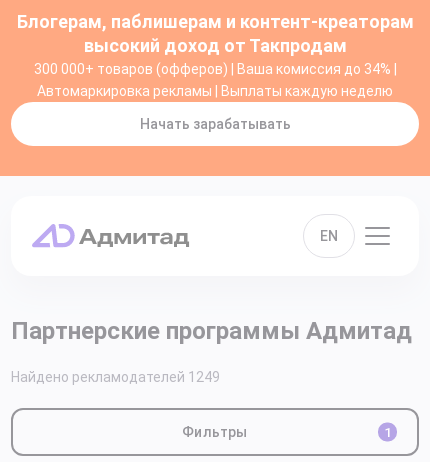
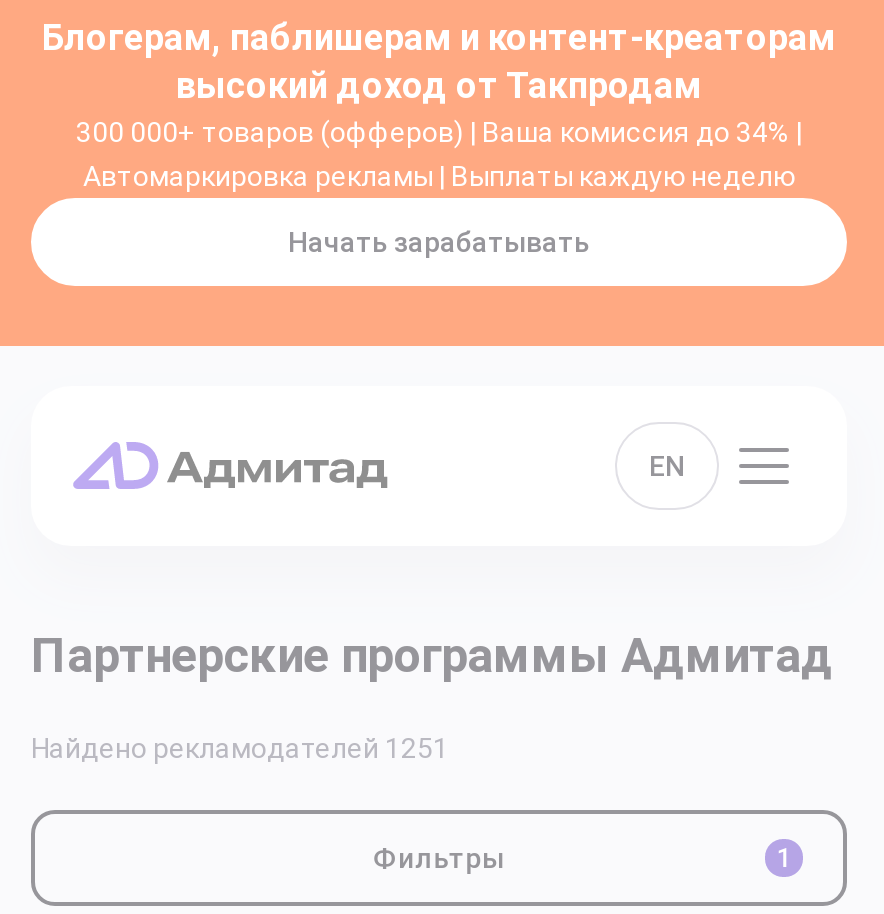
- Найдено рекламодателей 1249
+ Найдено рекламодателей 1251
